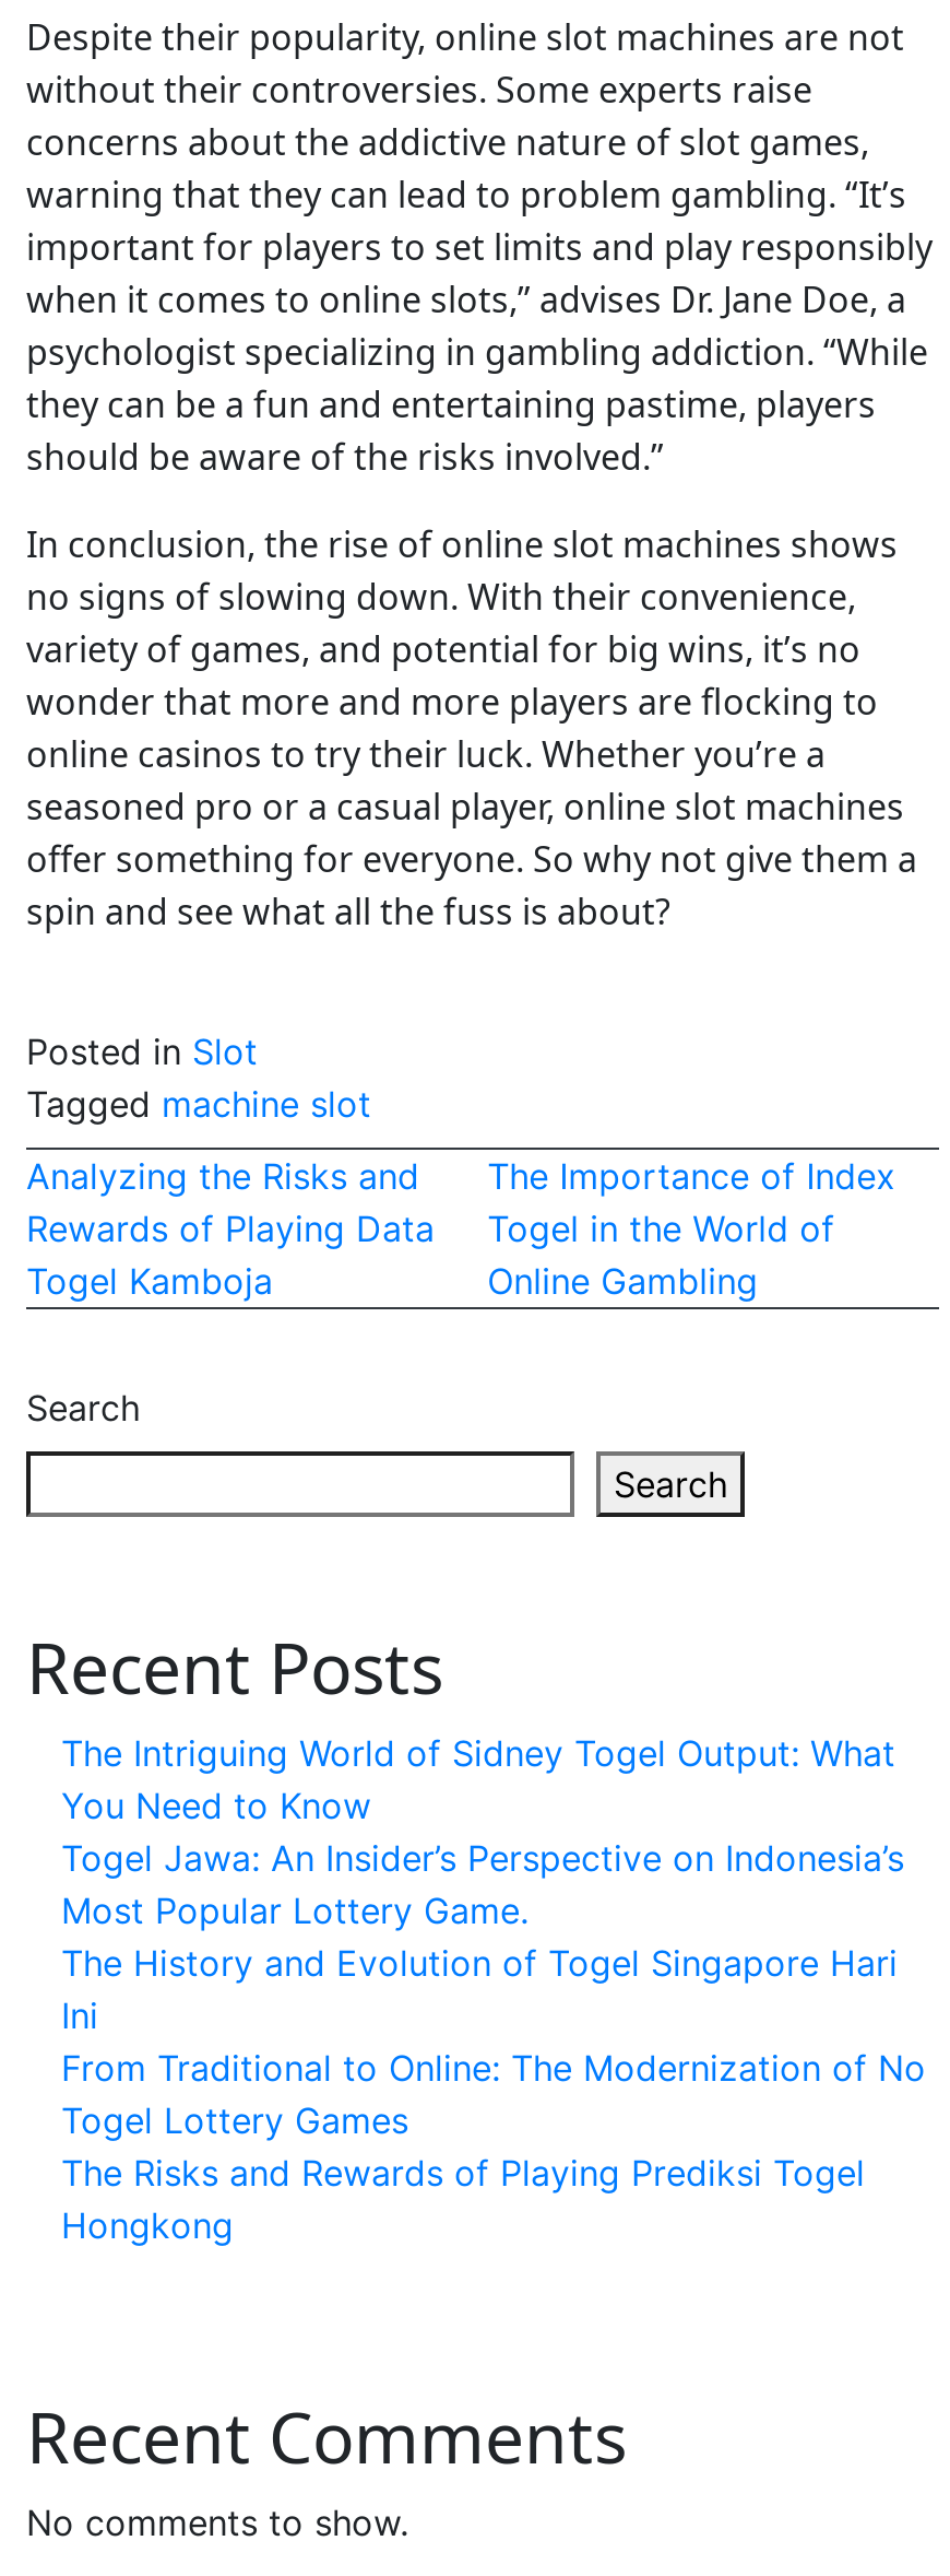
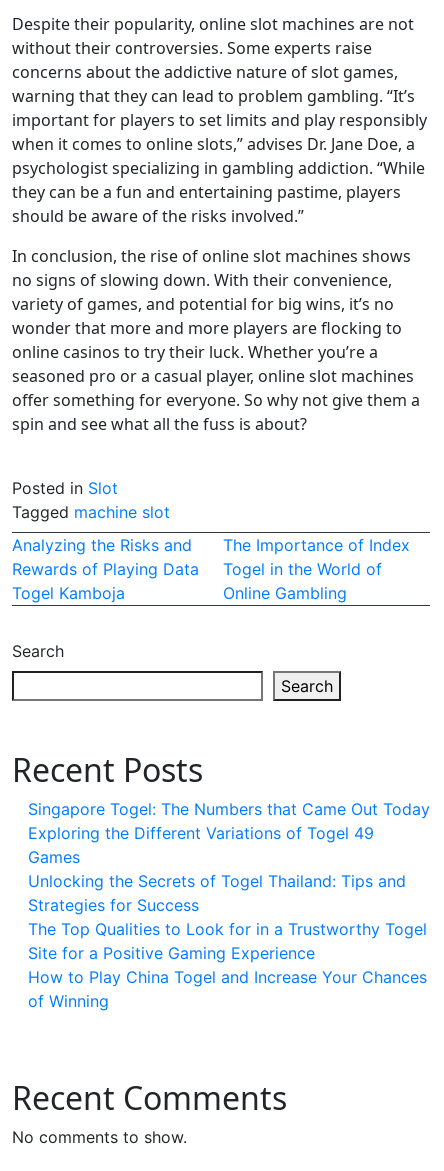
- The Intriguing World of Sidney Togel Output: What
- You Need to Know
- Togel Jawa: An Insider’s Perspective on Indonesia’s
- Most Popular Lottery Game.
- The History and Evolution of Togel Singapore Hari
- Ini
- From Traditional to Online: The Modernization of No
- Togel Lottery Games
- The Risks and Rewards of Playing Prediksi Togel
- Hongkong
+ Singapore Togel: The Numbers that Came Out Today
+ Exploring the Different Variations of Togel 49
+ Games
+ Unlocking the Secrets of Togel Thailand: Tips and
+ Strategies for Success
+ The Top Qualities to Look for in a Trustworthy Togel
+ Site for a Positive Gaming Experience
+ How to Play China Togel and Increase Your Chances
+ of Winning
